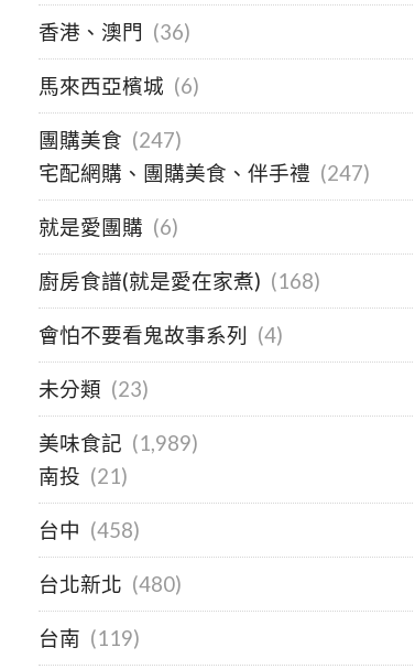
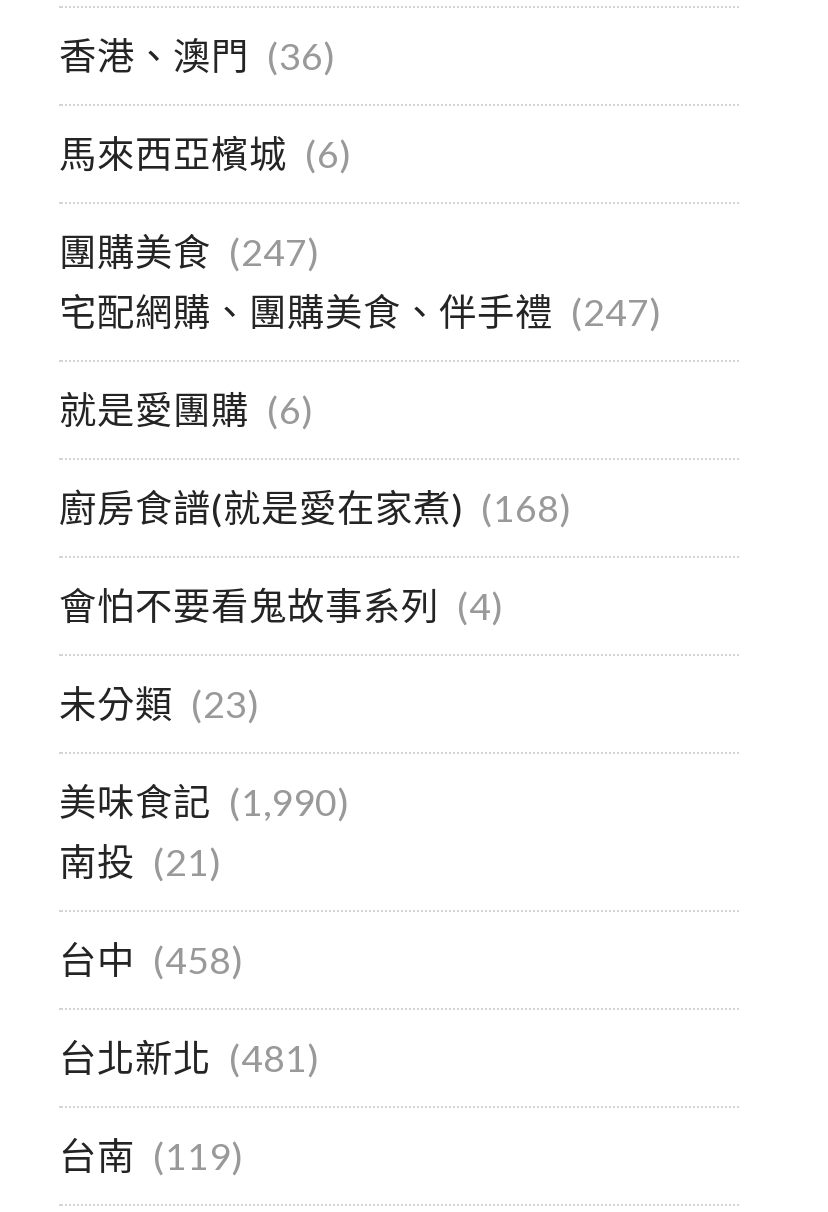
- 美味食記 (1,989)
+ 美味食記 (1,990)

- 台北新北 (480)
+ 台北新北 (481)
